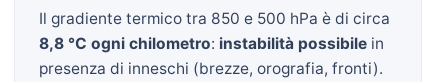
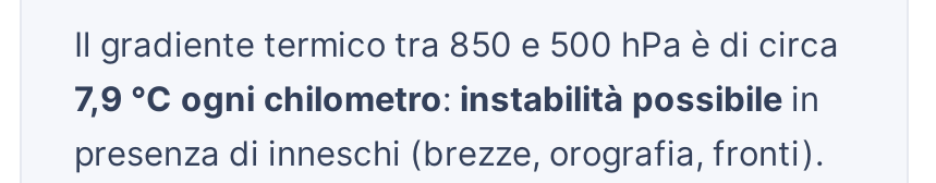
- 8,8 °C ogni chilometro: instabilità possibile in
+ 7,9 °C ogni chilometro: instabilità possibile in
